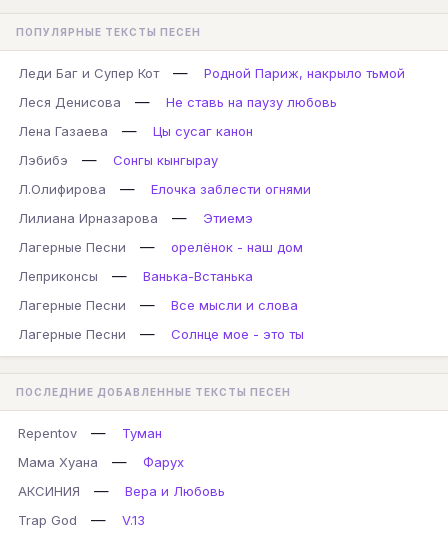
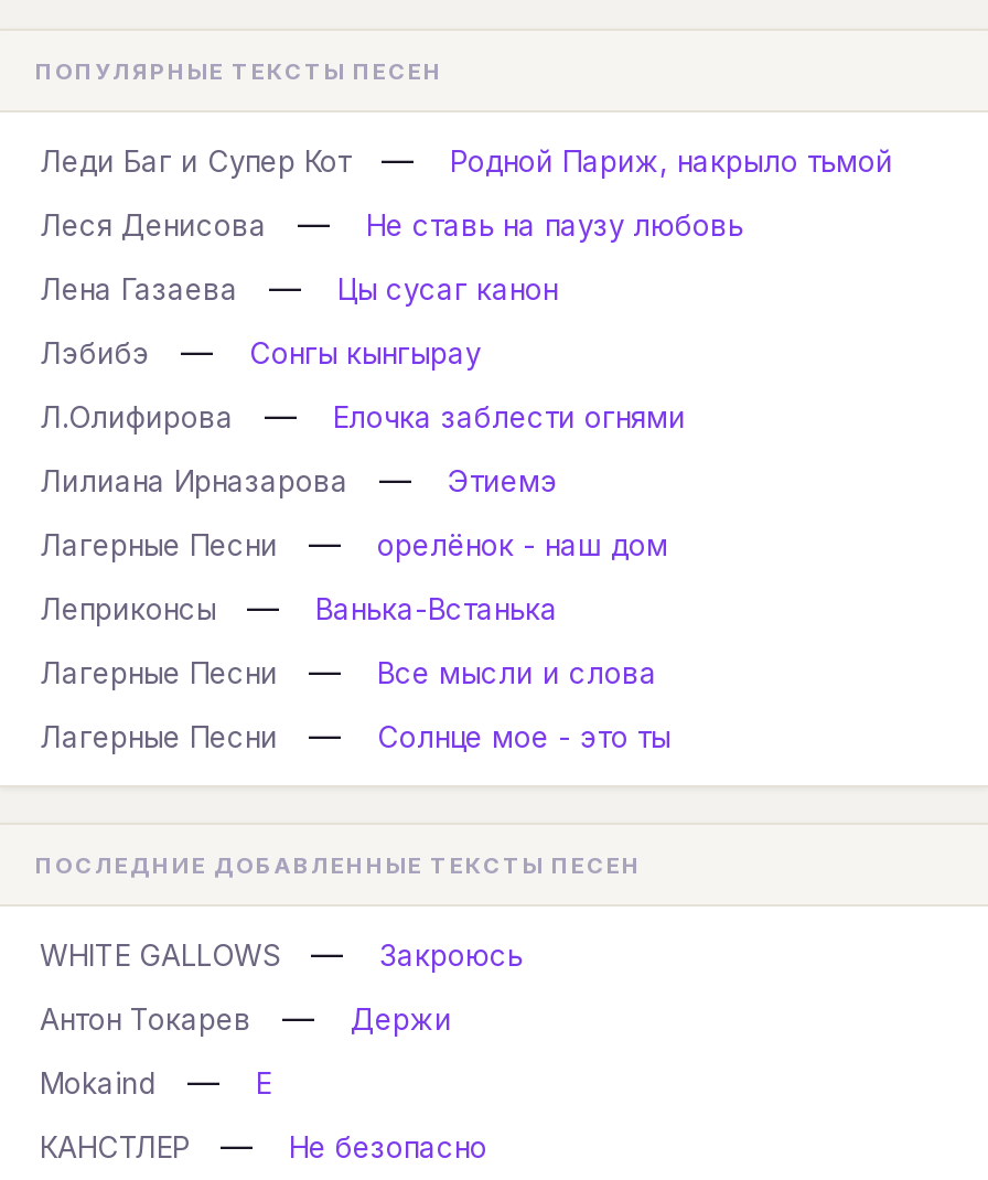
- Repentov
+ WHITE GALLOWS

- Туман
+ Закроюсь

- Мама Хуана
+ Антон Токарев

- Фарух
+ Держи

- АКСИНИЯ
+ Mokaind

- Вера и Любовь
+ Е

- Trap God
+ КАНСТЛЕР

- V.13
+ Не безопасно
